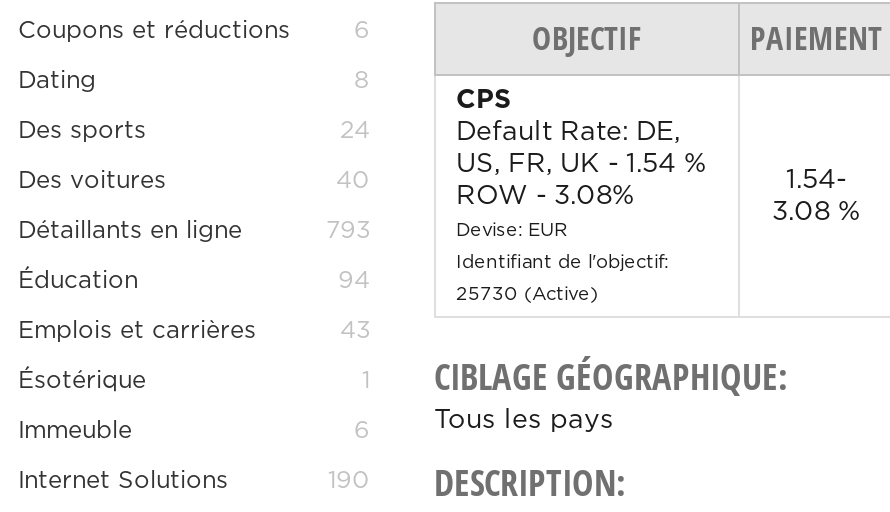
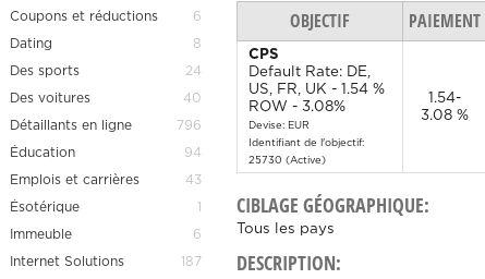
- 793
+ 796

- 190
+ 187
